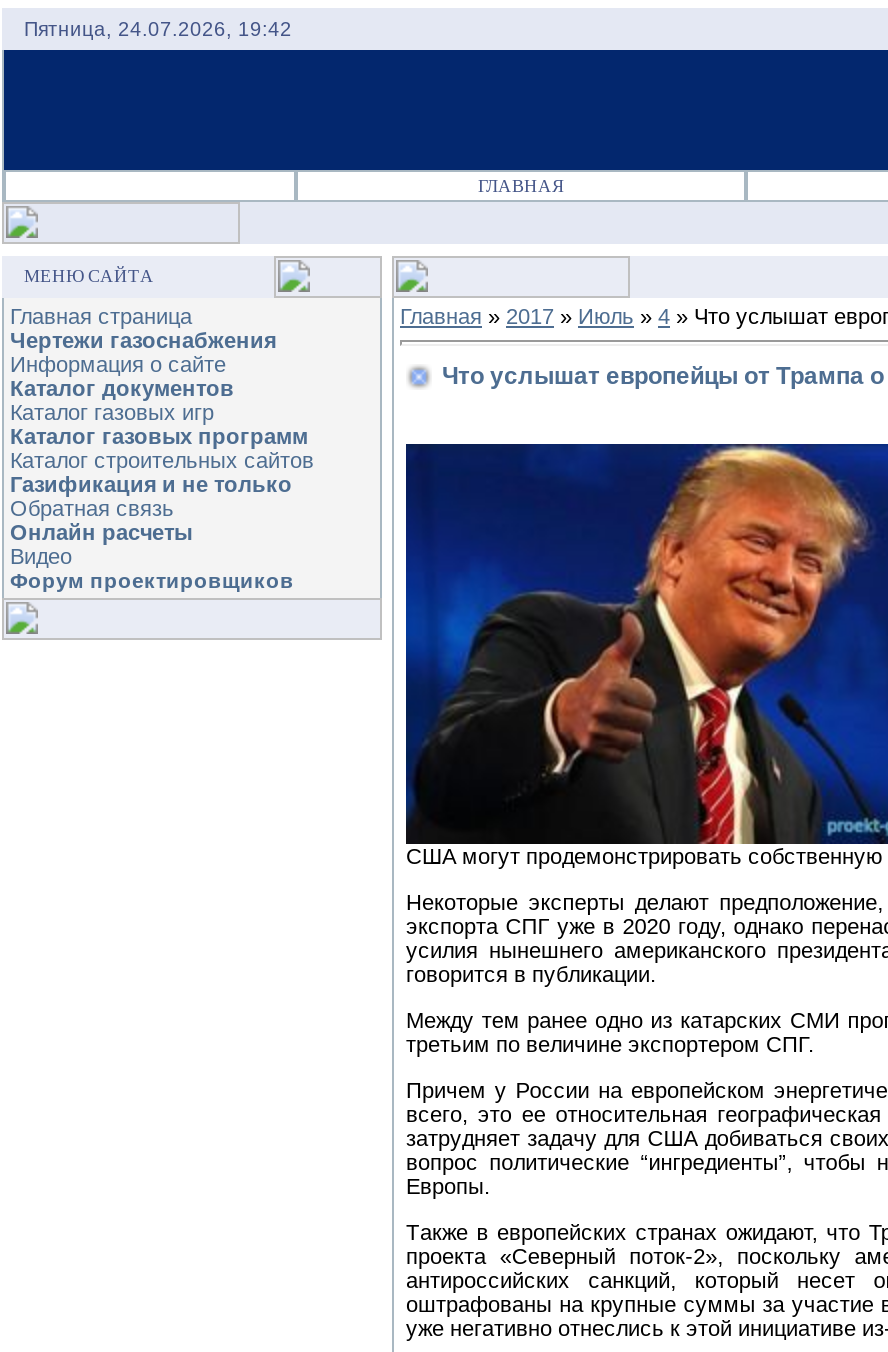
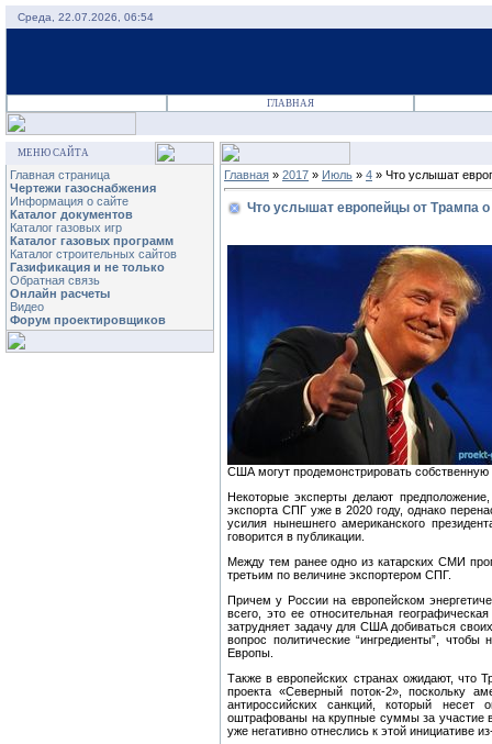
- Пятница, 24.07.2026, 19:42
+ Среда, 22.07.2026, 06:54
